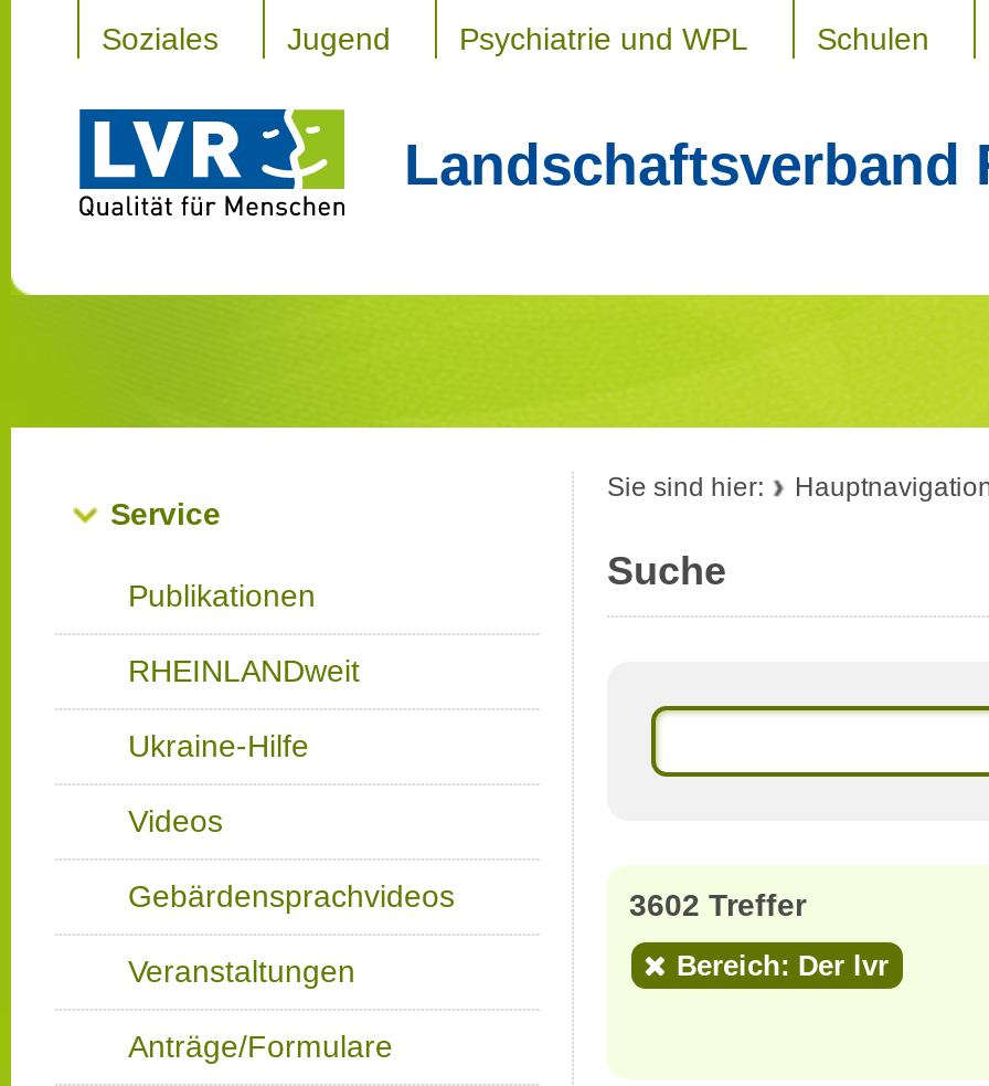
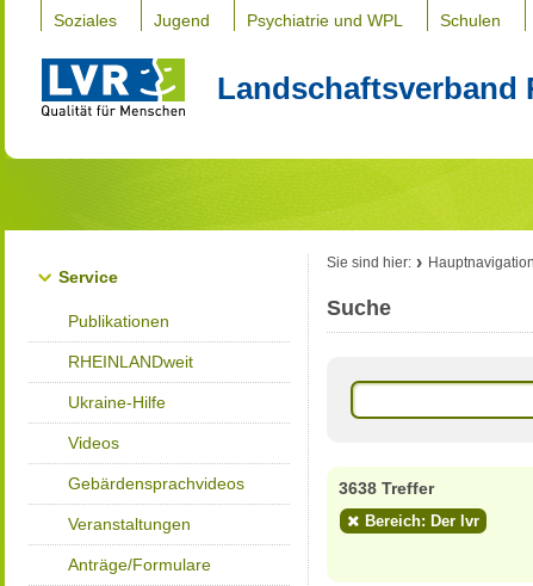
- 3602 Treffer
+ 3638 Treffer
